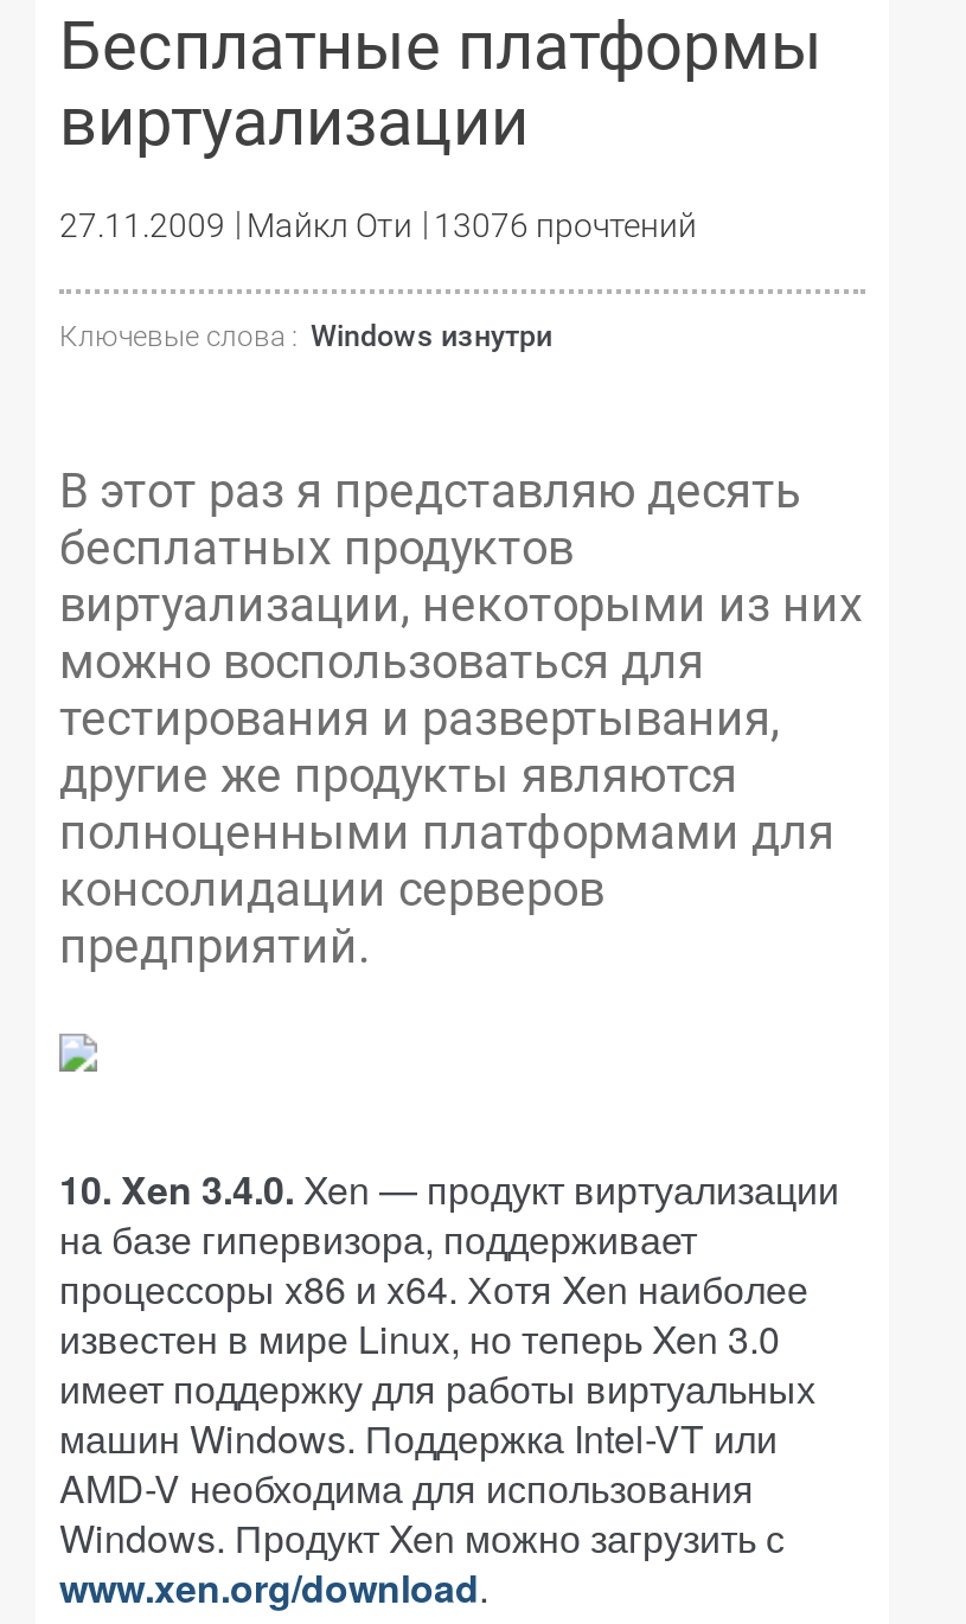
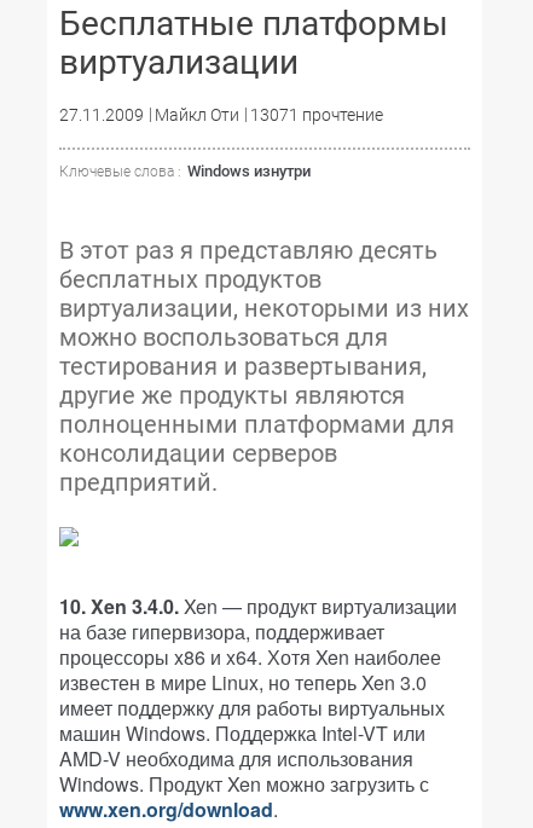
- 27.11.2009 Майкл Оти 13076 прочтений
+ 27.11.2009 Майкл Оти 13071 прочтение
